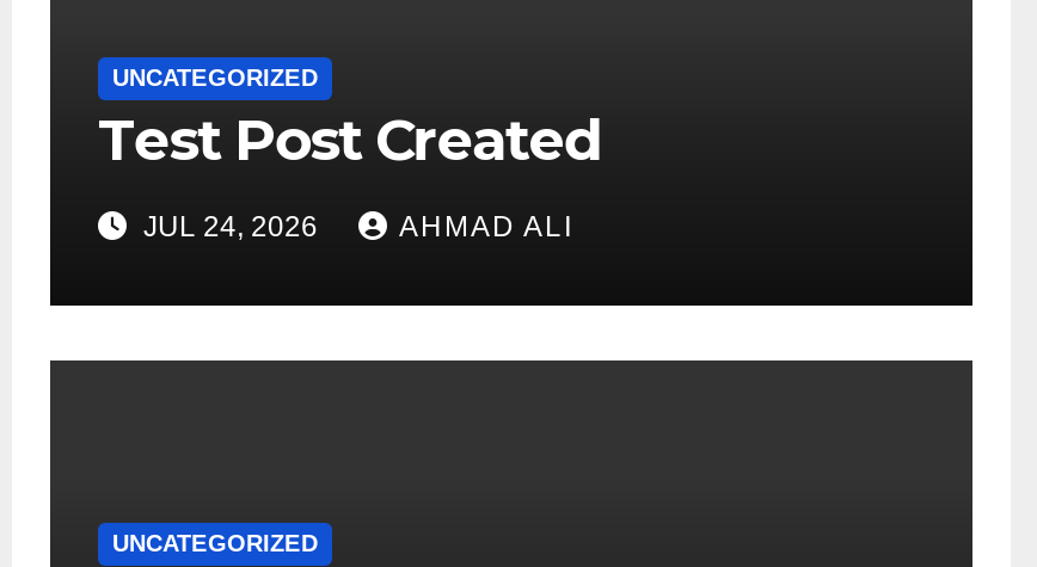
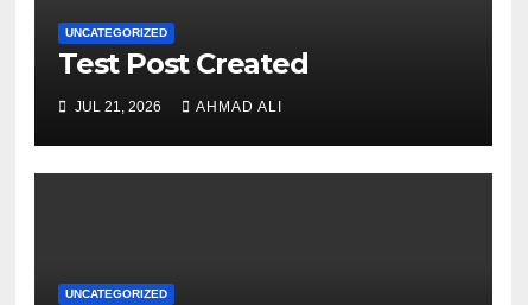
- JUL 24, 2026
+ JUL 21, 2026
